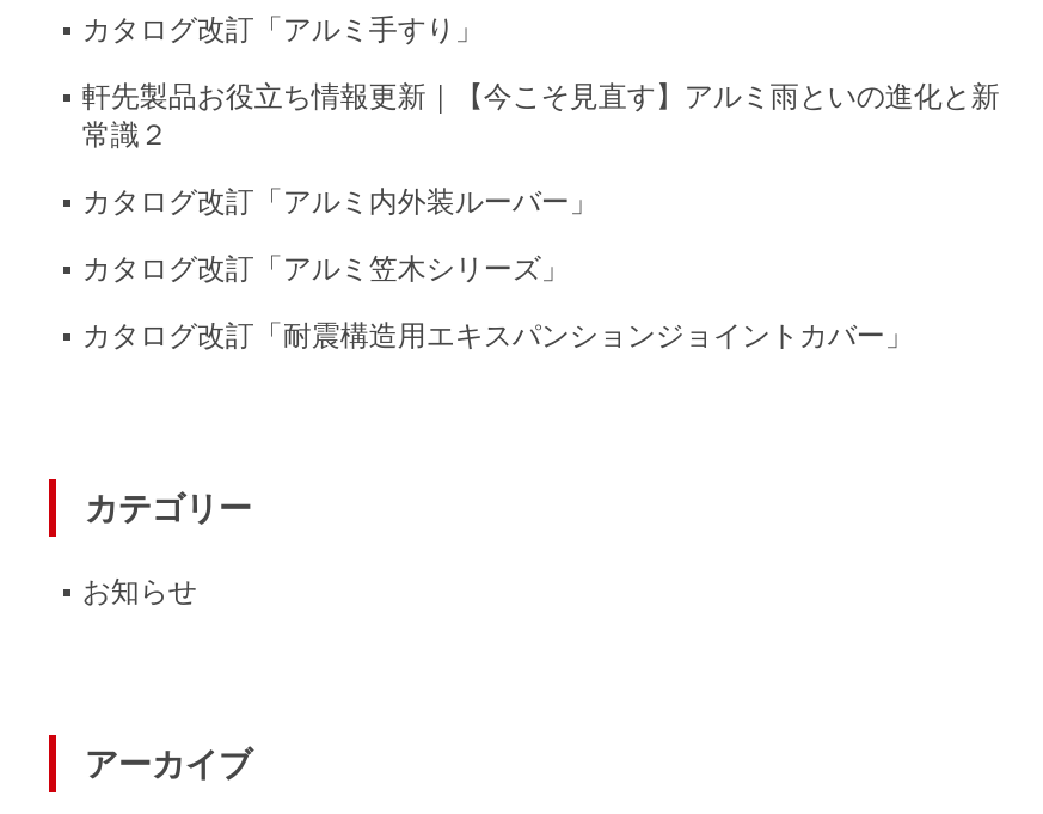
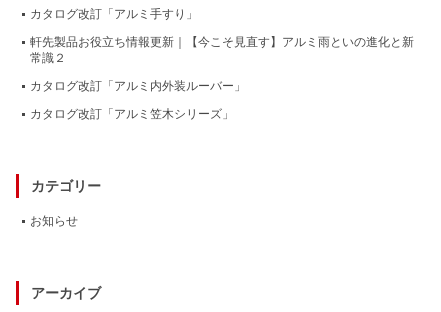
- カタログ改訂「耐震構造用エキスパンションジョイントカバー」
